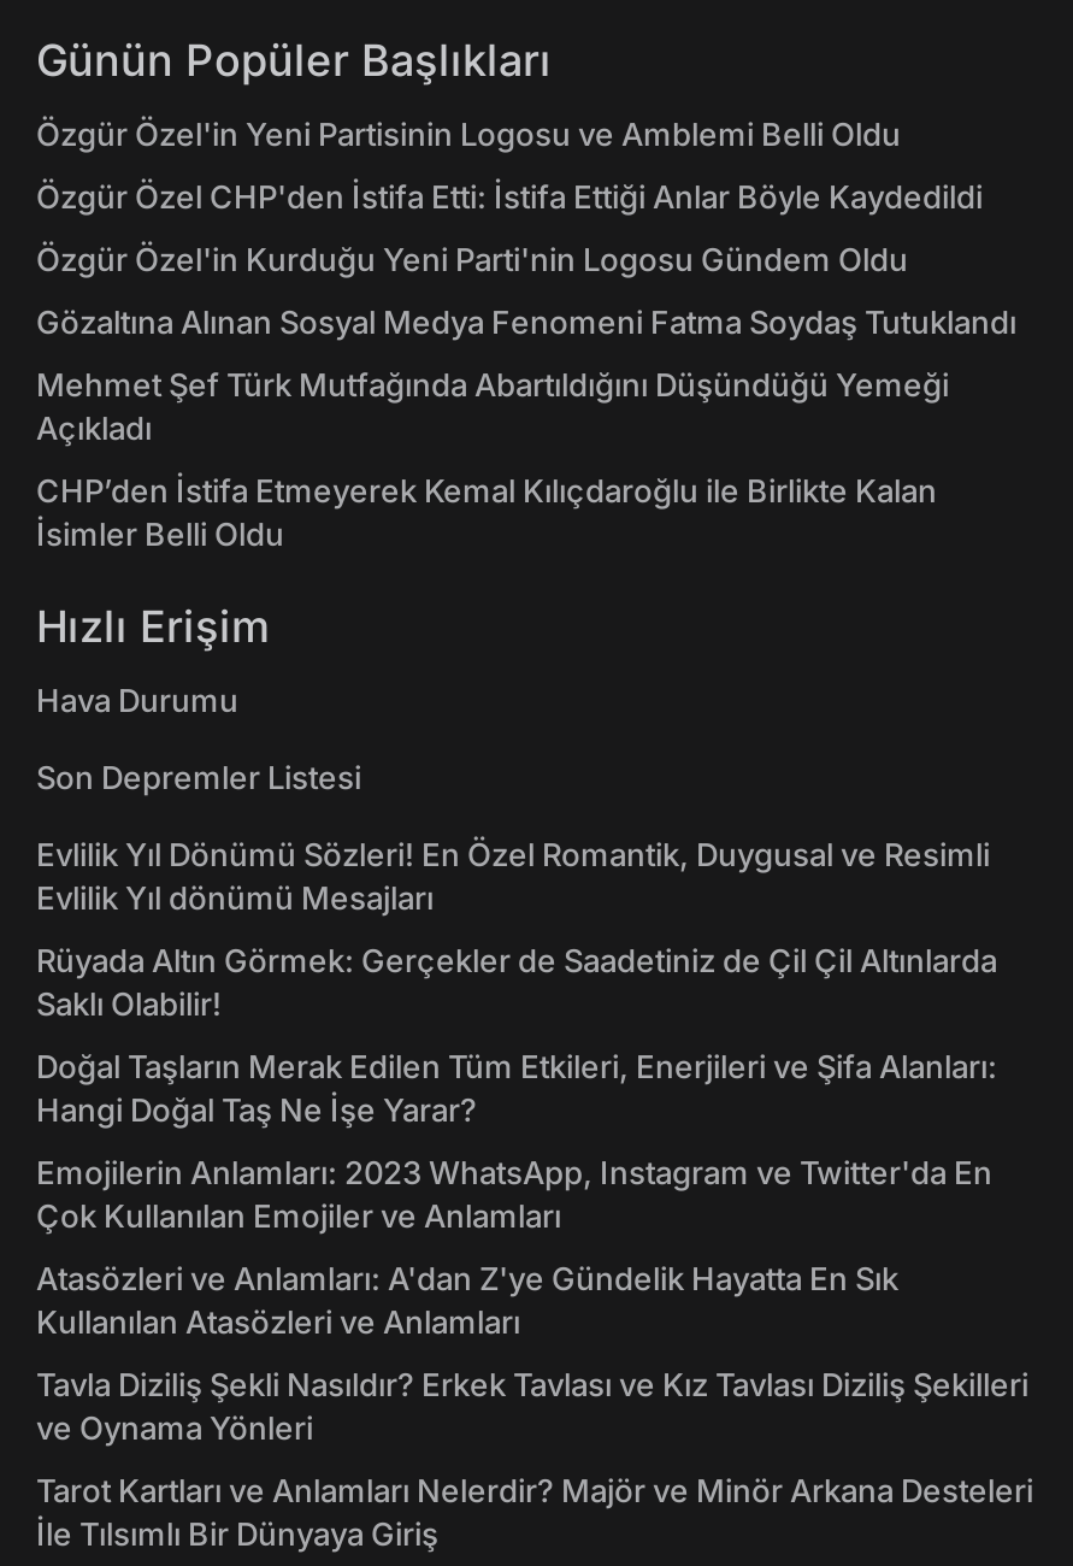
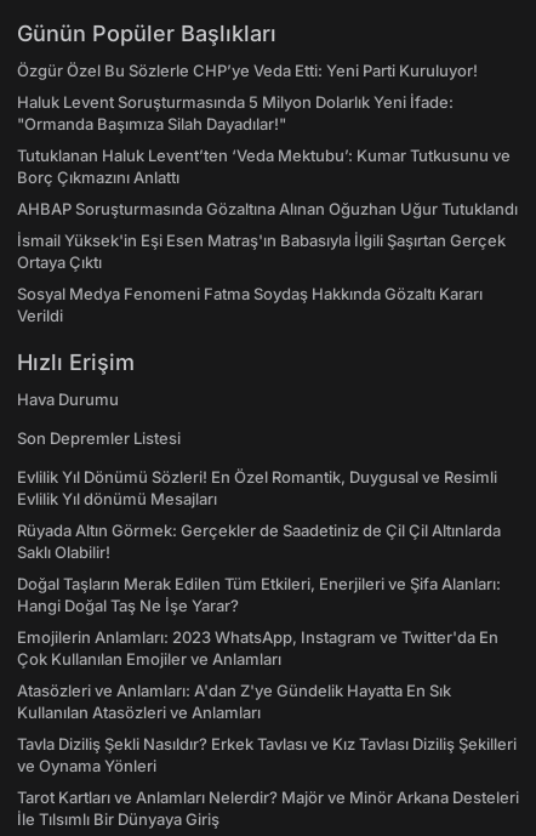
- Özgür Özel'in Yeni Partisinin Logosu ve Amblemi Belli Oldu
+ Özgür Özel Bu Sözlerle CHP’ye Veda Etti: Yeni Parti Kuruluyor!

- Özgür Özel CHP'den İstifa Etti: İstifa Ettiği Anlar Böyle Kaydedildi
+ Haluk Levent Soruşturmasında 5 Milyon Dolarlık Yeni İfade:
+ "Ormanda Başımıza Silah Dayadılar!"

- Özgür Özel'in Kurduğu Yeni Parti'nin Logosu Gündem Oldu
+ Tutuklanan Haluk Levent’ten ‘Veda Mektubu’: Kumar Tutkusunu ve
+ Borç Çıkmazını Anlattı

- Gözaltına Alınan Sosyal Medya Fenomeni Fatma Soydaş Tutuklandı
+ AHBAP Soruşturmasında Gözaltına Alınan Oğuzhan Uğur Tutuklandı

- Mehmet Şef Türk Mutfağında Abartıldığını Düşündüğü Yemeği
- Açıkladı
+ İsmail Yüksek'in Eşi Esen Matraş'ın Babasıyla İlgili Şaşırtan Gerçek
+ Ortaya Çıktı

- CHP’den İstifa Etmeyerek Kemal Kılıçdaroğlu ile Birlikte Kalan
- İsimler Belli Oldu
+ Sosyal Medya Fenomeni Fatma Soydaş Hakkında Gözaltı Kararı
+ Verildi
